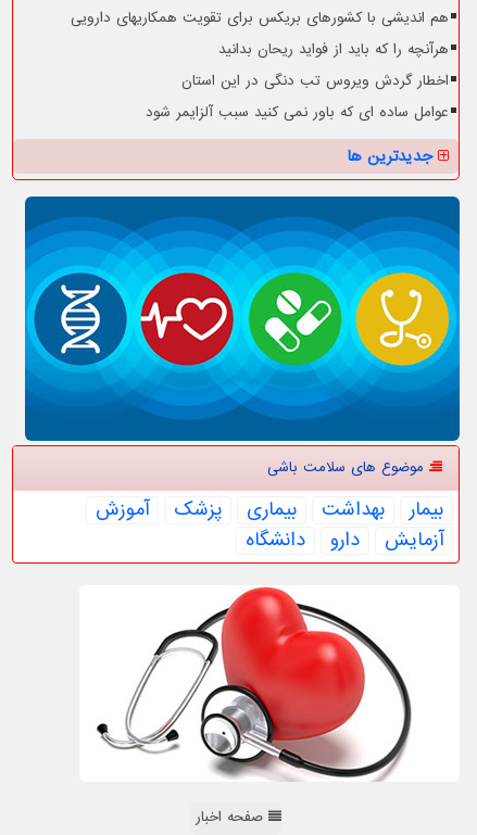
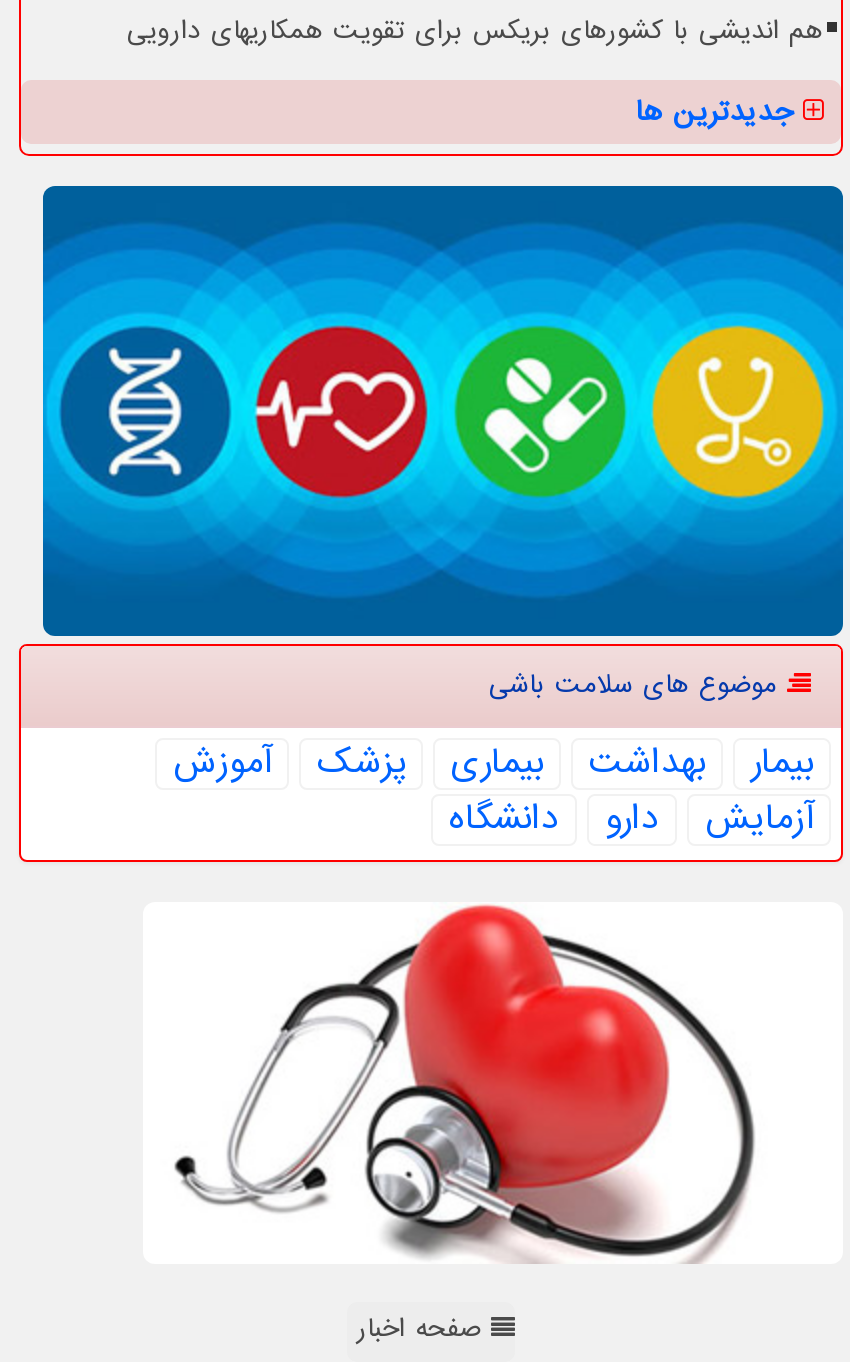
- هرآنچه را که باید از فواید ریحان بدانید
- اخطار گردش ویروس تب دنگی در این استان
- عوامل ساده ای که باور نمی کنید سبب آلزایمر شود
